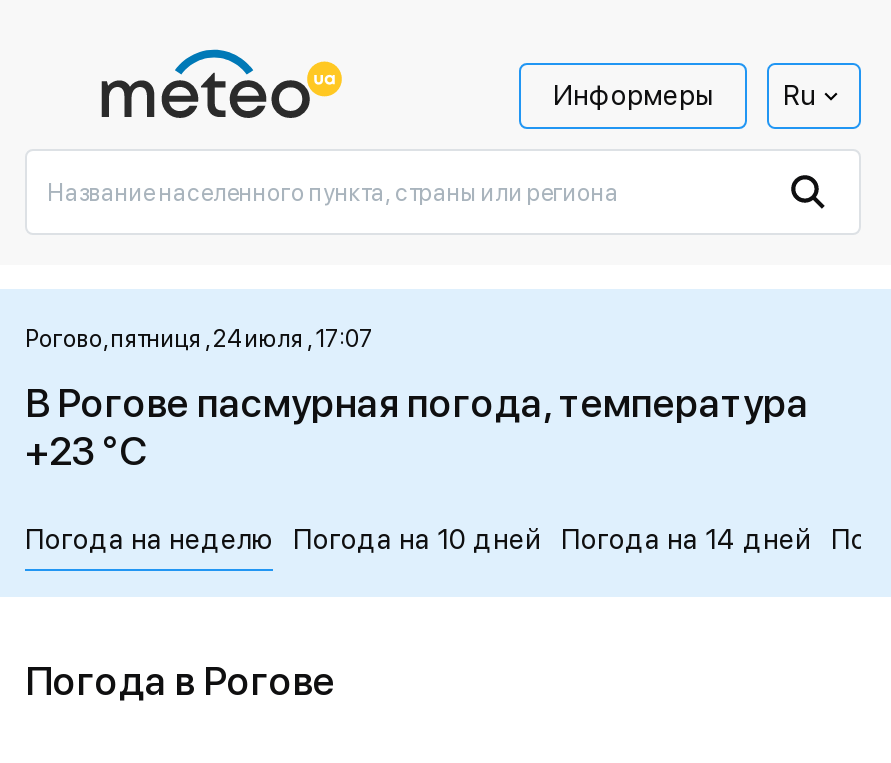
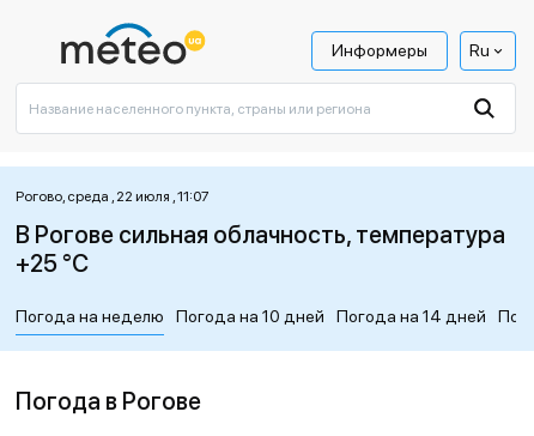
- Рогово, пятниця , 24 июля , 17:07
+ Рогово, среда , 22 июля , 11:07

- В Рогове пасмурная погода, температура
+ В Рогове сильная облачность, температура

- +23 °C
+ +25 °C
